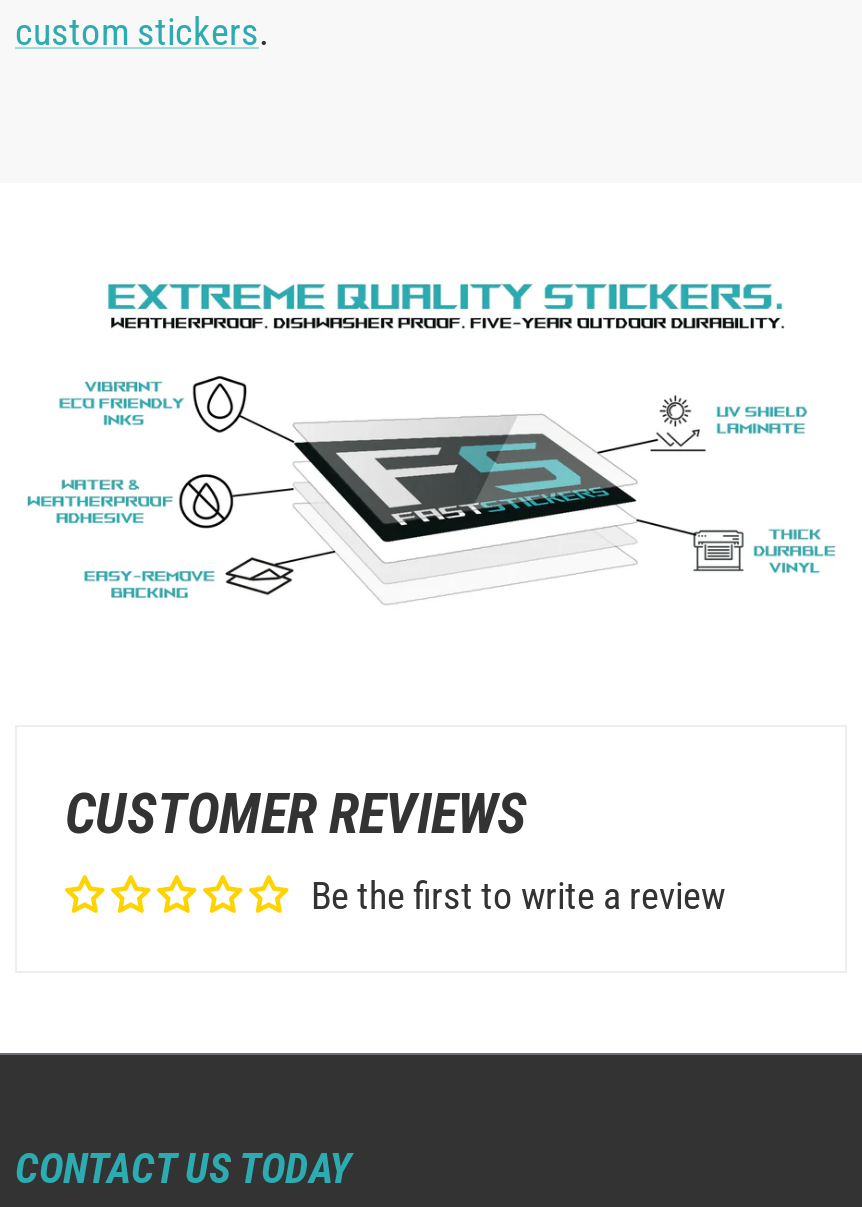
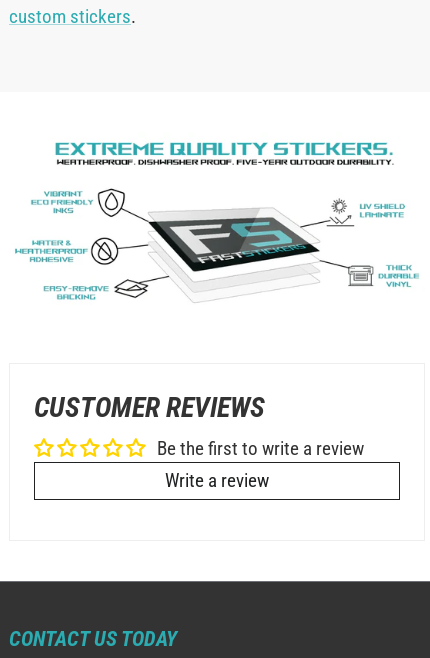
+ Write a review
